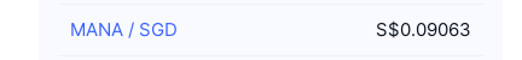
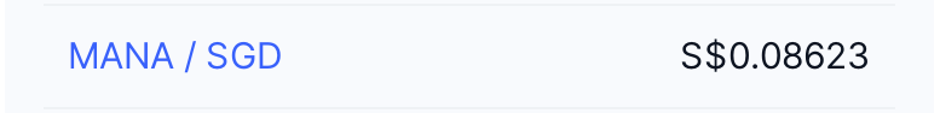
- S$0.09063
+ S$0.08623
